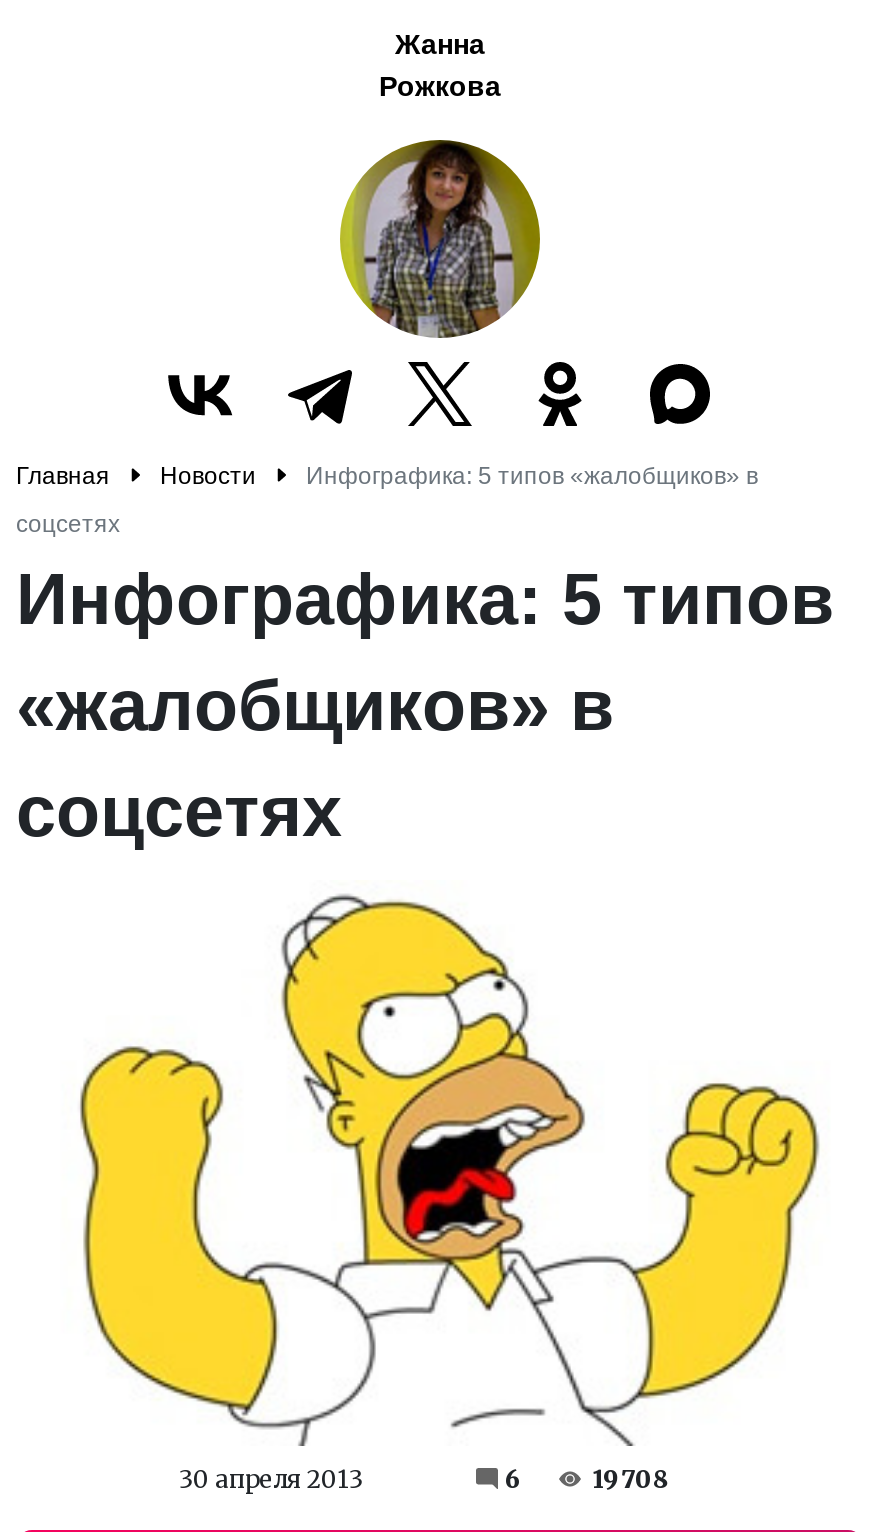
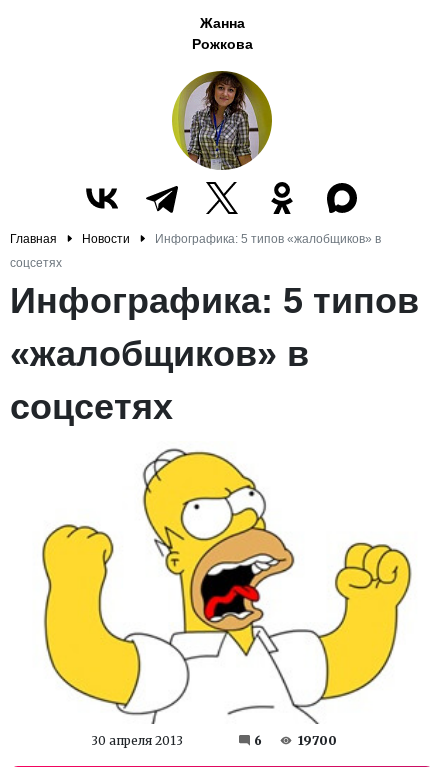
- 19708
+ 19700
